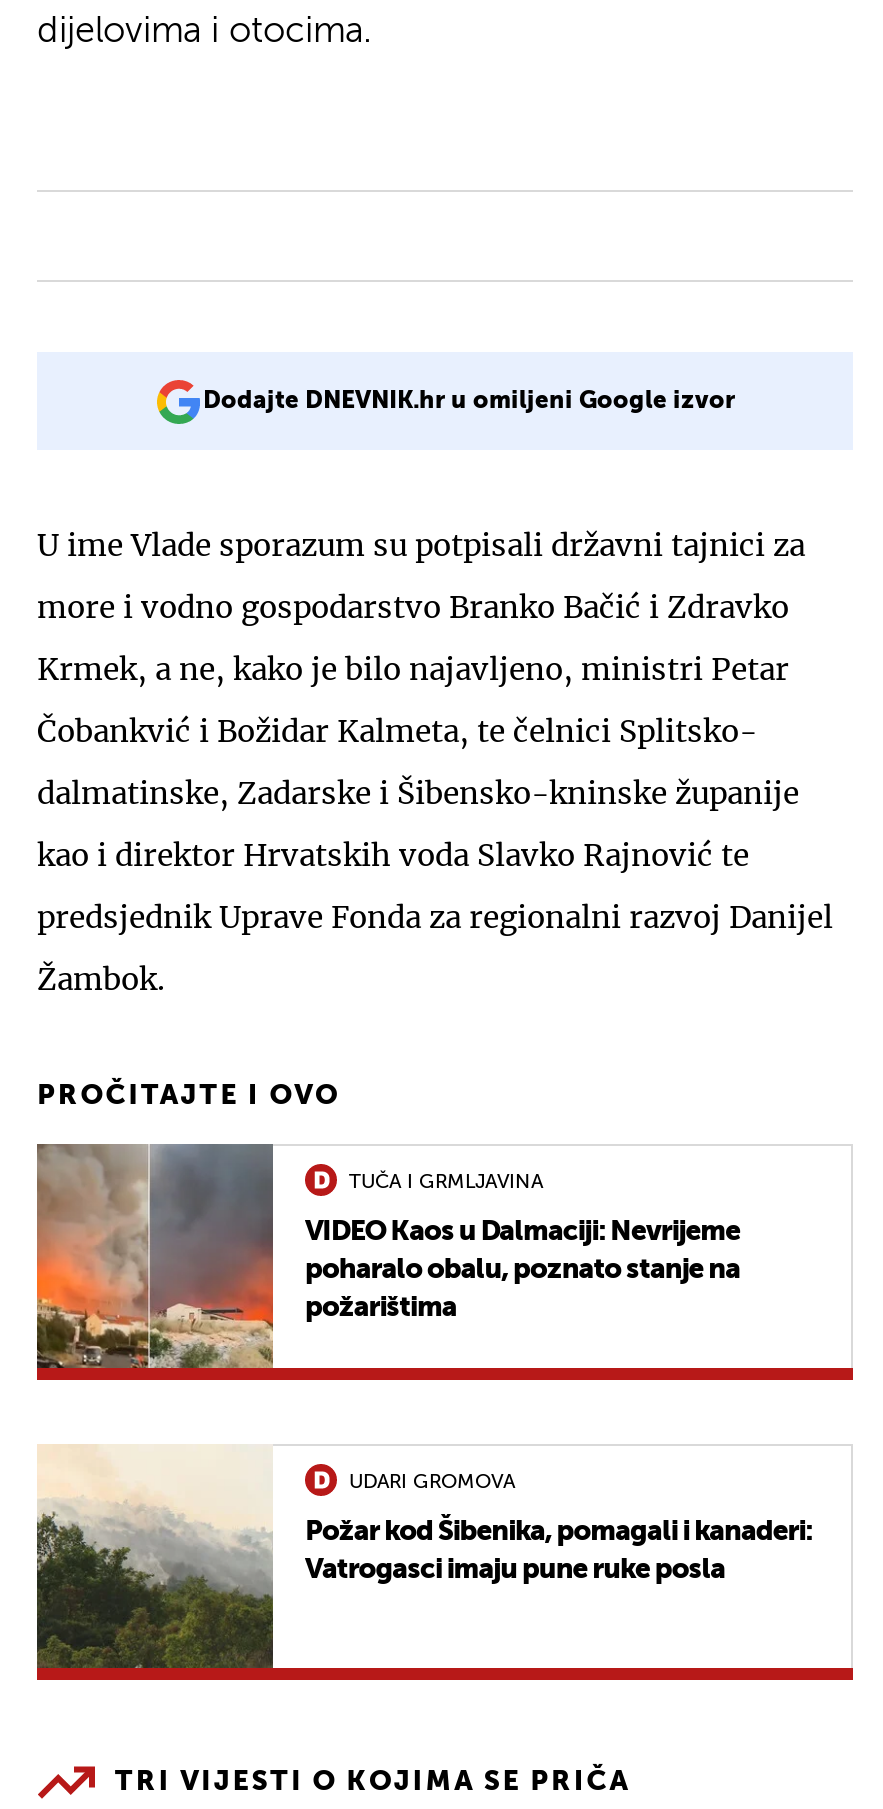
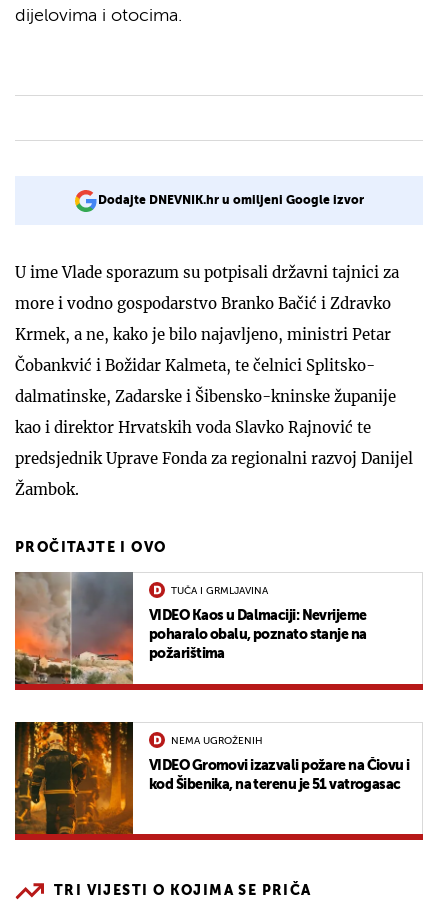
- [image]
- Požar kod Šibenika, pomagali i kanaderi:
- Vatrogasci imaju pune ruke posla
+ [image]
+ VIDEO Gromovi izazvali požare na Čiovu i
+ kod Šibenika, na terenu je 51 vatrogasac

- UDARI GROMOVA
+ NEMA UGROŽENIH
